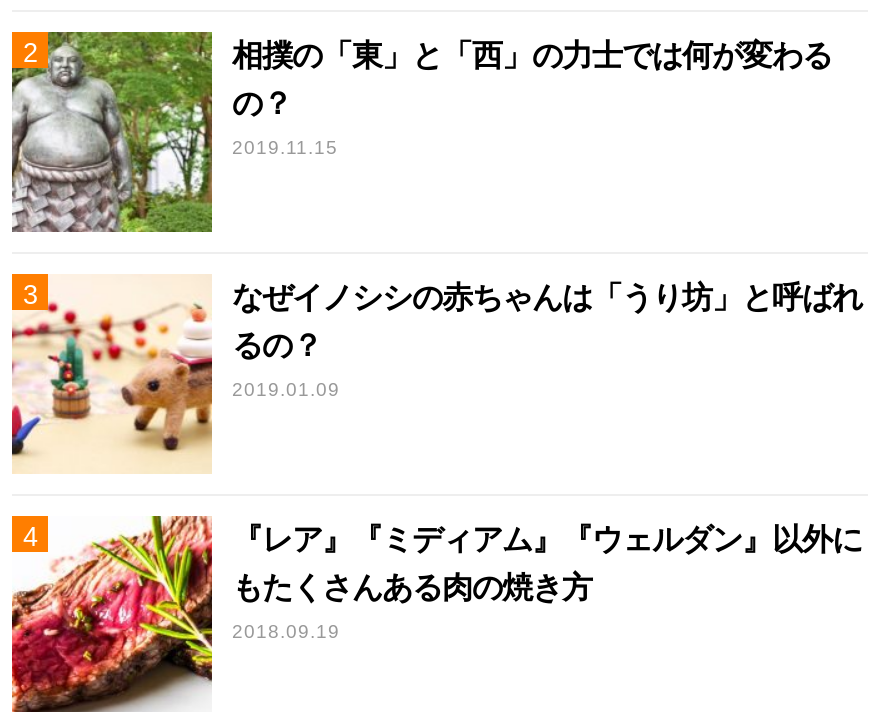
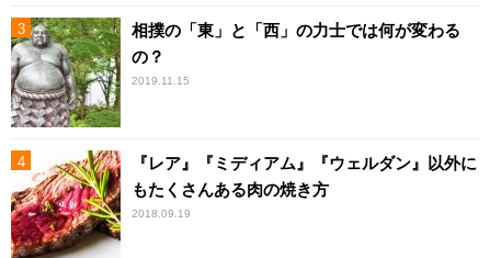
- [image]
- なぜイノシシの赤ちゃんは「うり坊」と呼ばれ
- るの？
- 2019.01.09
